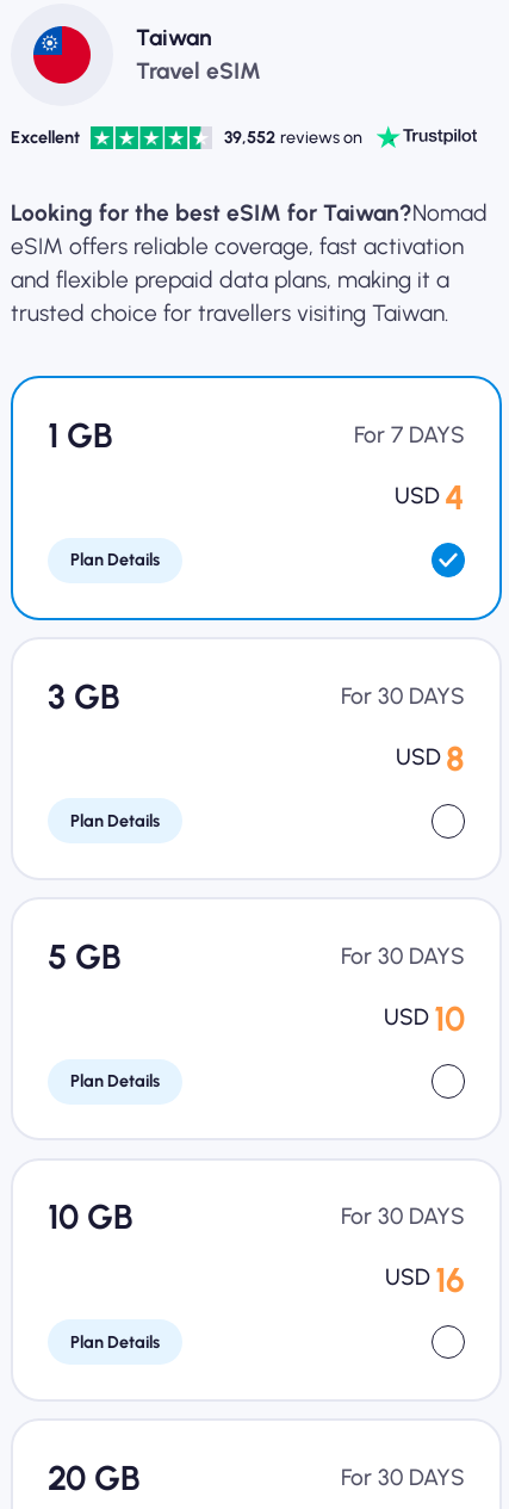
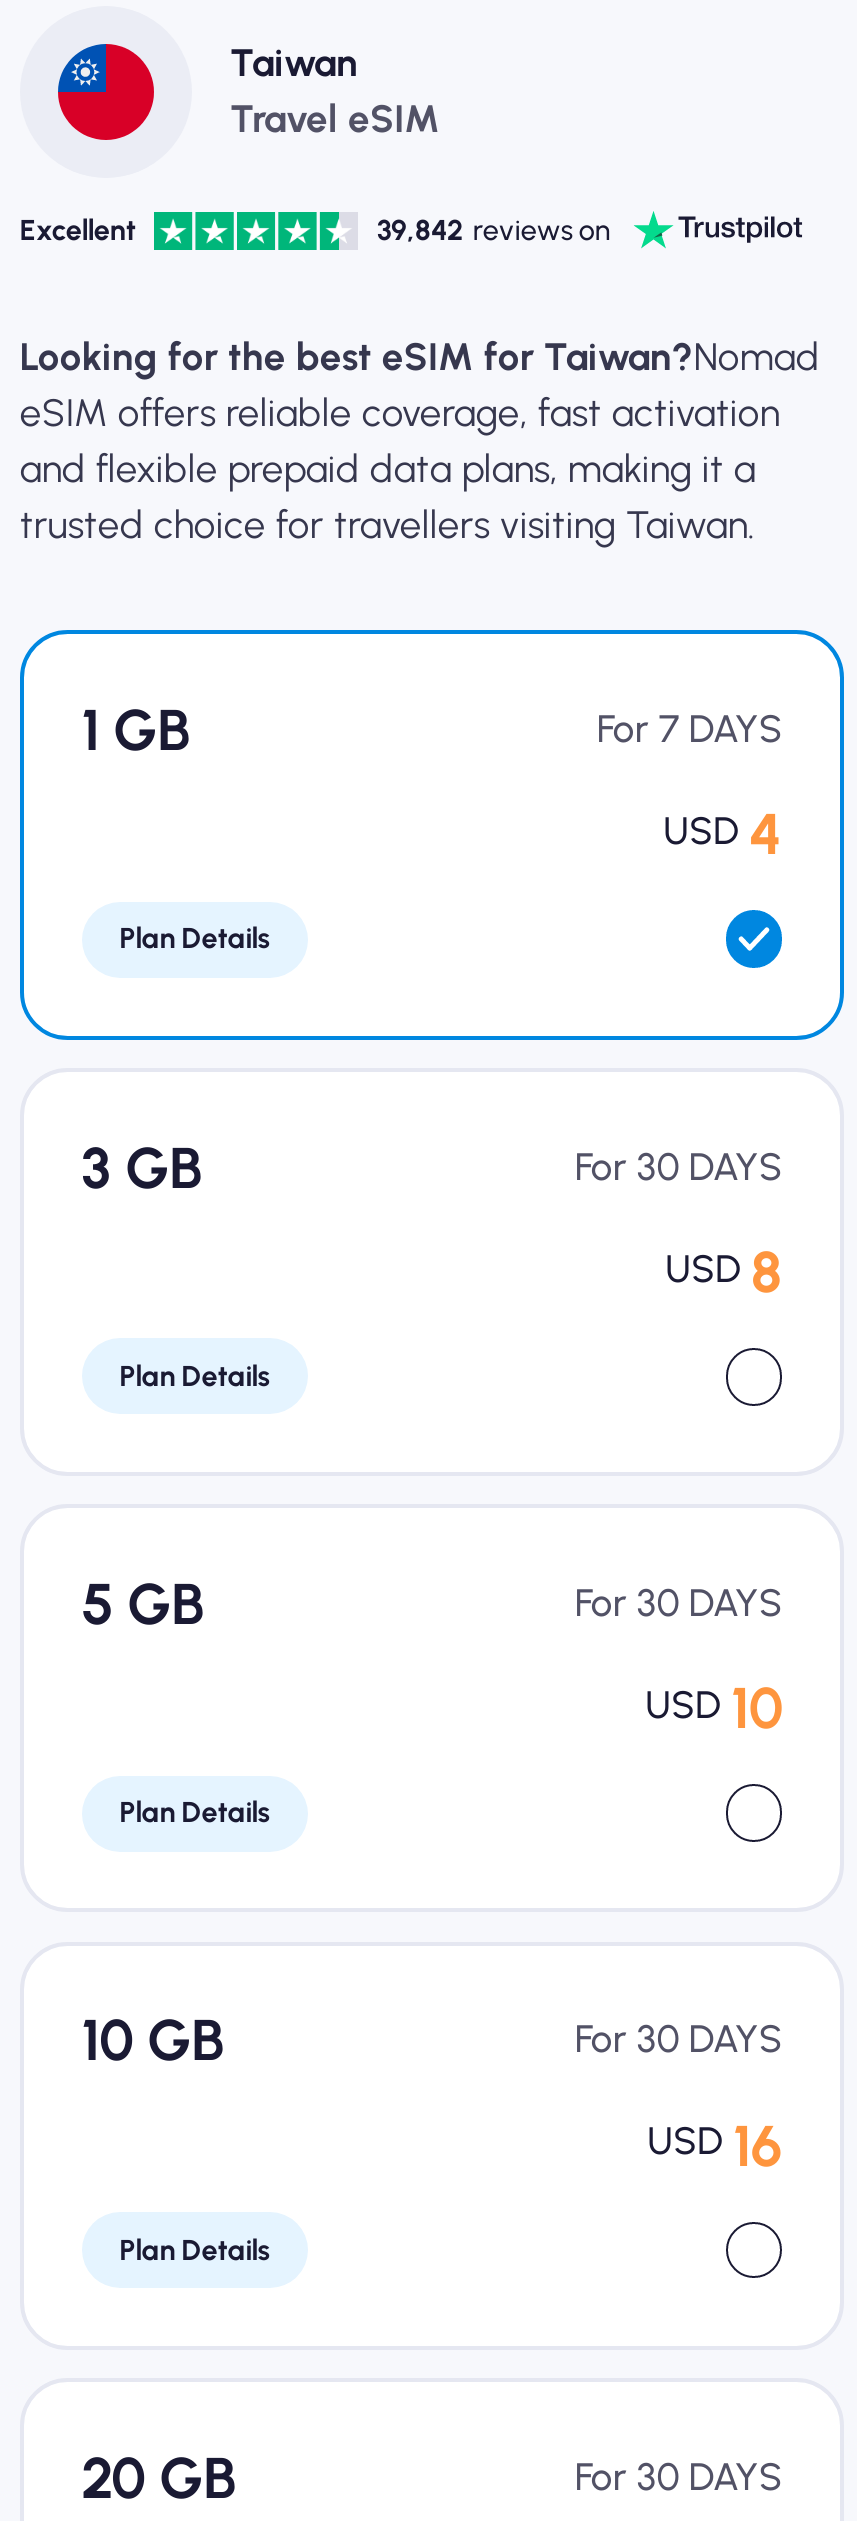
- 39,552 reviews on
+ 39,842 reviews on
